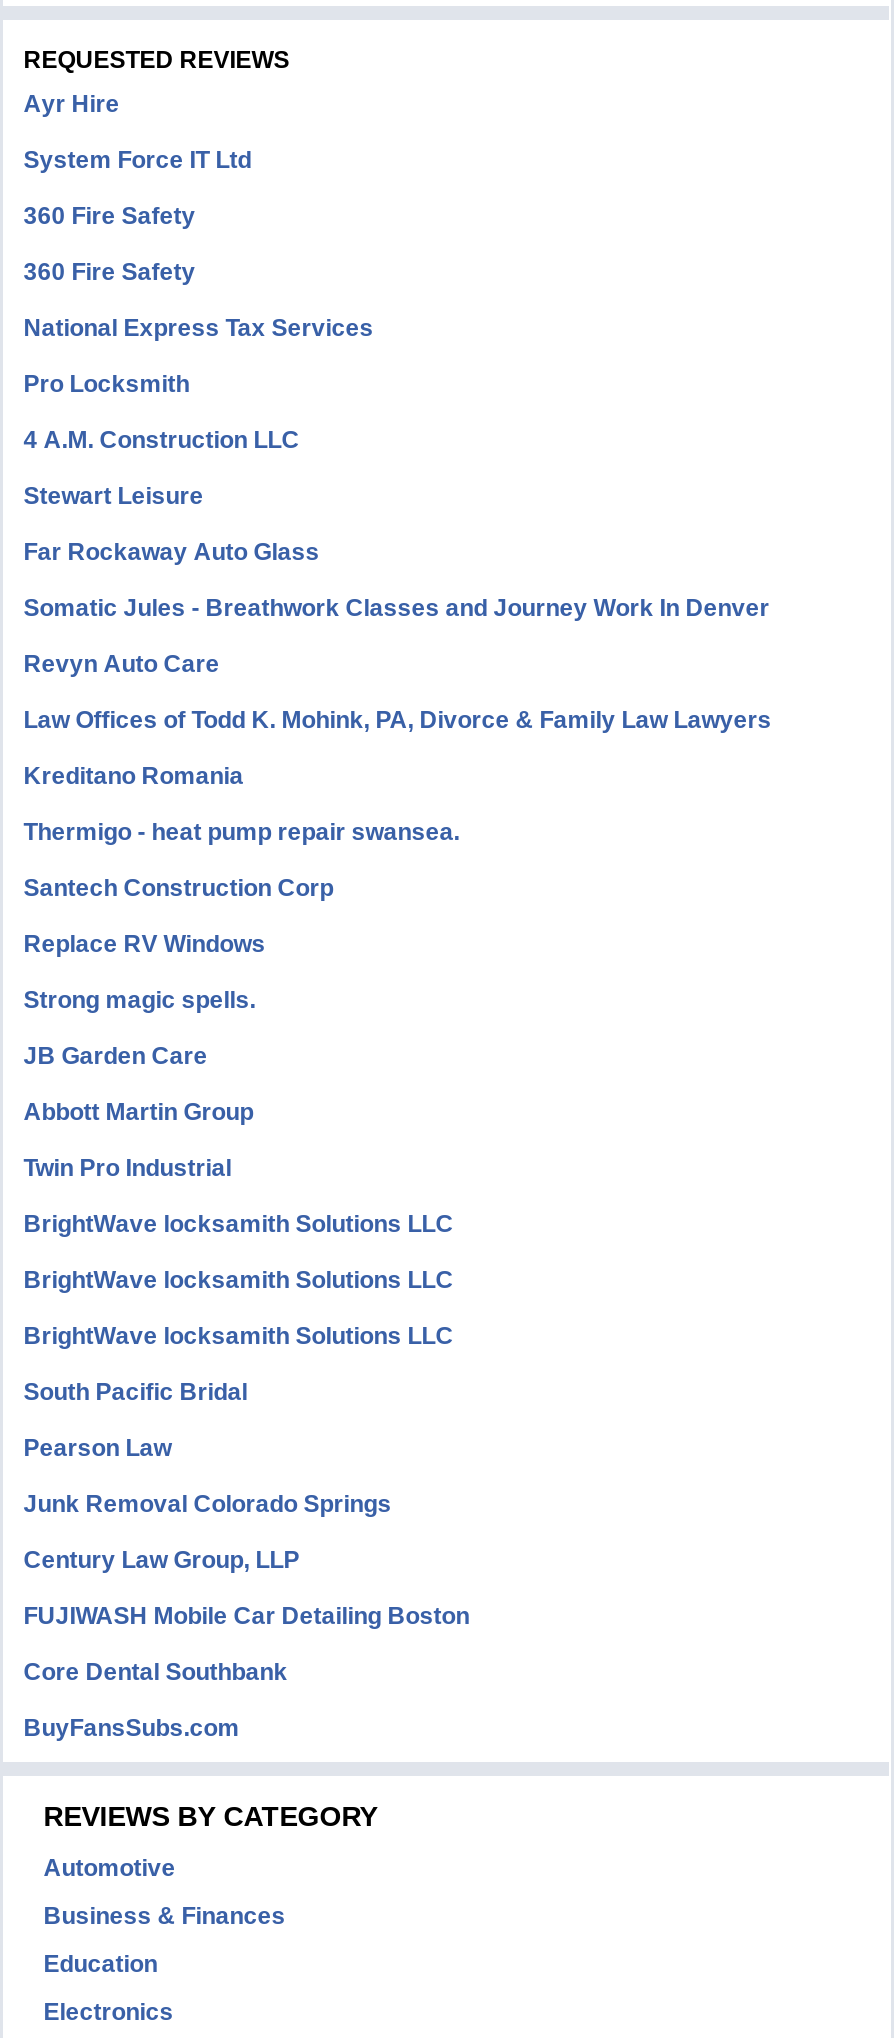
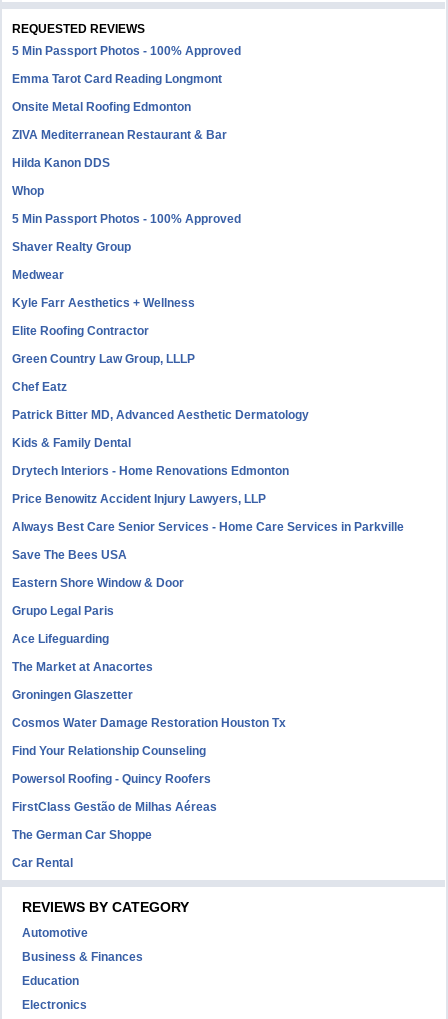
- Ayr Hire
+ 5 Min Passport Photos - 100% Approved

- System Force IT Ltd
+ Emma Tarot Card Reading Longmont

- 360 Fire Safety
+ Onsite Metal Roofing Edmonton

- 360 Fire Safety
+ ZIVA Mediterranean Restaurant & Bar

- National Express Tax Services
+ Hilda Kanon DDS

- Pro Locksmith
+ Whop

- 4 A.M. Construction LLC
+ 5 Min Passport Photos - 100% Approved

- Stewart Leisure
+ Shaver Realty Group

- Far Rockaway Auto Glass
+ Medwear

- Somatic Jules - Breathwork Classes and Journey Work In Denver
+ Kyle Farr Aesthetics + Wellness

- Revyn Auto Care
+ Elite Roofing Contractor

- Law Offices of Todd K. Mohink, PA, Divorce & Family Law Lawyers
+ Green Country Law Group, LLLP

- Kreditano Romania
+ Chef Eatz

- Thermigo - heat pump repair swansea.
+ Patrick Bitter MD, Advanced Aesthetic Dermatology

- Santech Construction Corp
+ Kids & Family Dental

- Replace RV Windows
+ Drytech Interiors - Home Renovations Edmonton

- Strong magic spells.
+ Price Benowitz Accident Injury Lawyers, LLP

- JB Garden Care
+ Always Best Care Senior Services - Home Care Services in Parkville

- Abbott Martin Group
+ Save The Bees USA

- Twin Pro Industrial
+ Eastern Shore Window & Door

- BrightWave locksamith Solutions LLC
+ Grupo Legal Paris

- BrightWave locksamith Solutions LLC
+ Ace Lifeguarding

- BrightWave locksamith Solutions LLC
+ The Market at Anacortes

- South Pacific Bridal
+ Groningen Glaszetter

- Pearson Law
+ Cosmos Water Damage Restoration Houston Tx

- Junk Removal Colorado Springs
+ Find Your Relationship Counseling

- Century Law Group, LLP
+ Powersol Roofing - Quincy Roofers

- FUJIWASH Mobile Car Detailing Boston
+ FirstClass Gestão de Milhas Aéreas

- Core Dental Southbank
+ The German Car Shoppe

- BuyFansSubs.com
+ Car Rental
